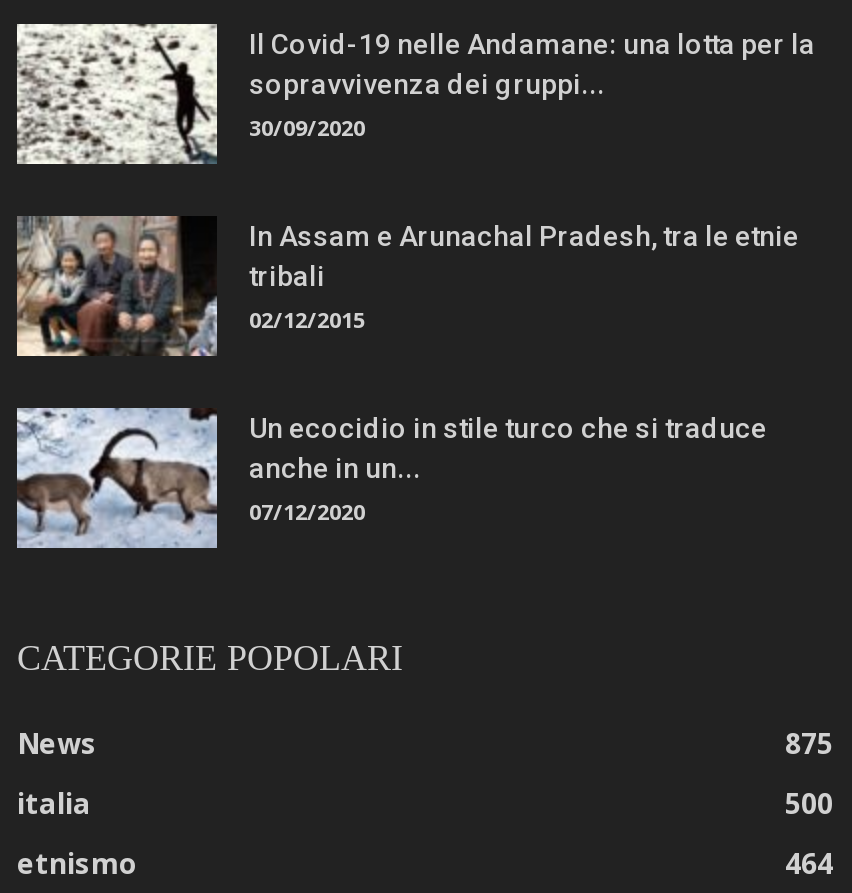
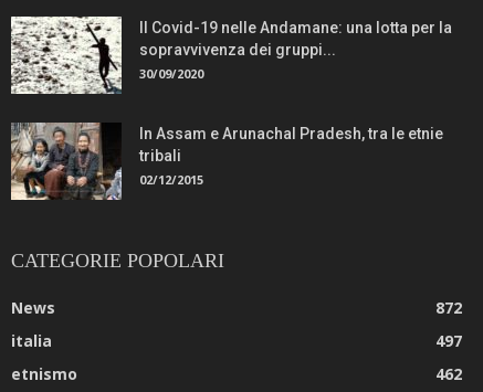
- [image]
- Un ecocidio in stile turco che si traduce
- anche in un...
- 07/12/2020

- 875
+ 872

- 500
+ 497

- 464
+ 462
